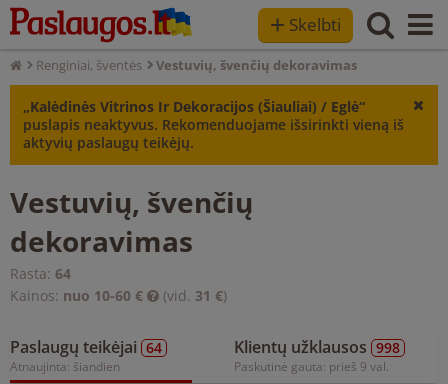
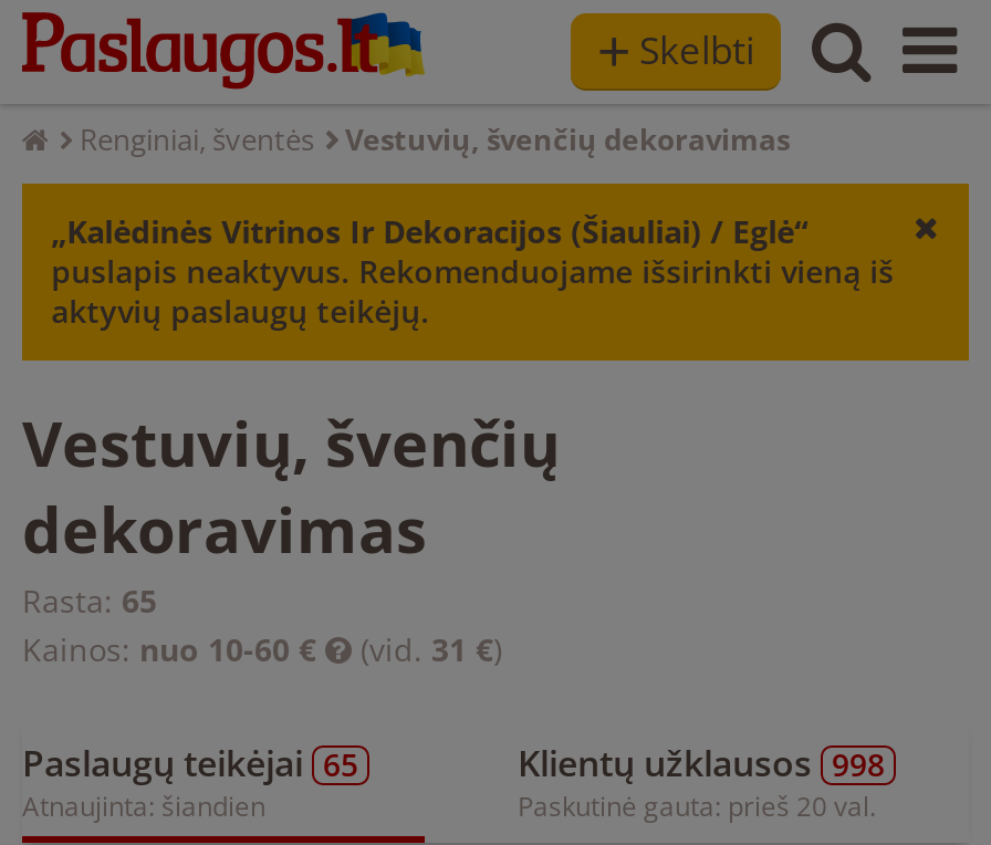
- Rasta: 64
+ Rasta: 65

- Paslaugų teikėjai 64
+ Paslaugų teikėjai 65

- Paskutinė gauta: prieš 9 val.
+ Paskutinė gauta: prieš 20 val.
